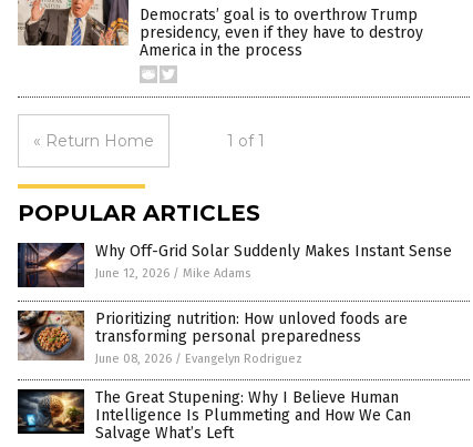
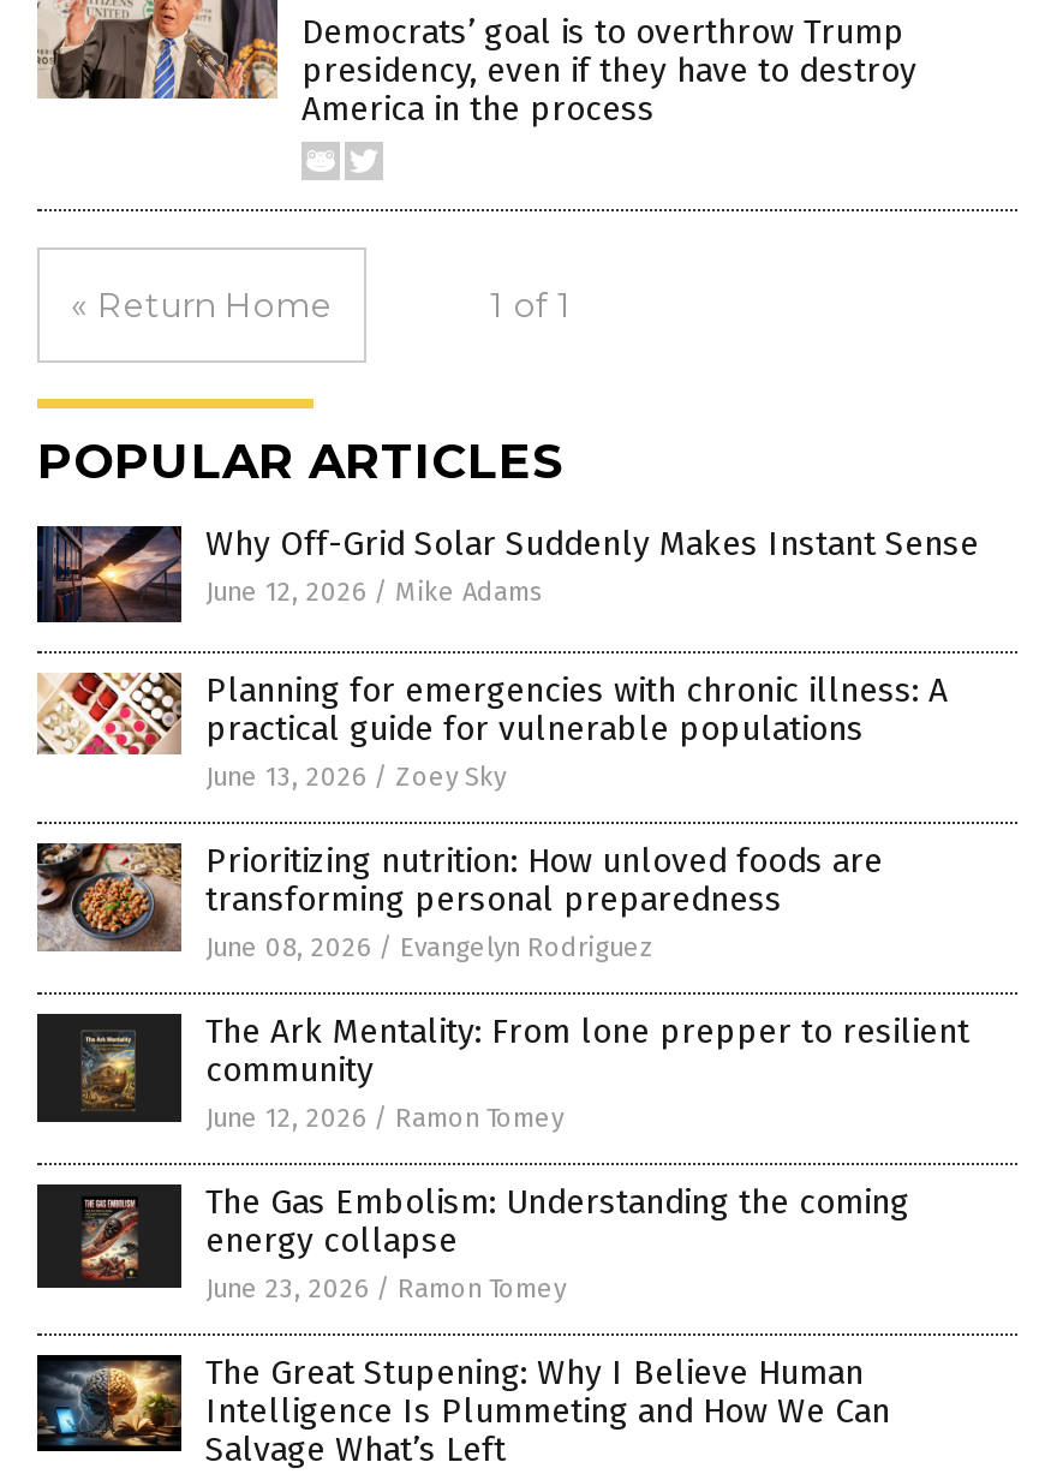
+ [image]
+ Planning for emergencies with chronic illness: A
+ practical guide for vulnerable populations
+ June 13, 2026 / Zoey Sky

+ [image]
+ The Ark Mentality: From lone prepper to resilient
+ community
+ June 12, 2026 / Ramon Tomey
+ The Gas Embolism: Understanding the coming
+ energy collapse
+ June 23, 2026 / Ramon Tomey

+ [image]
